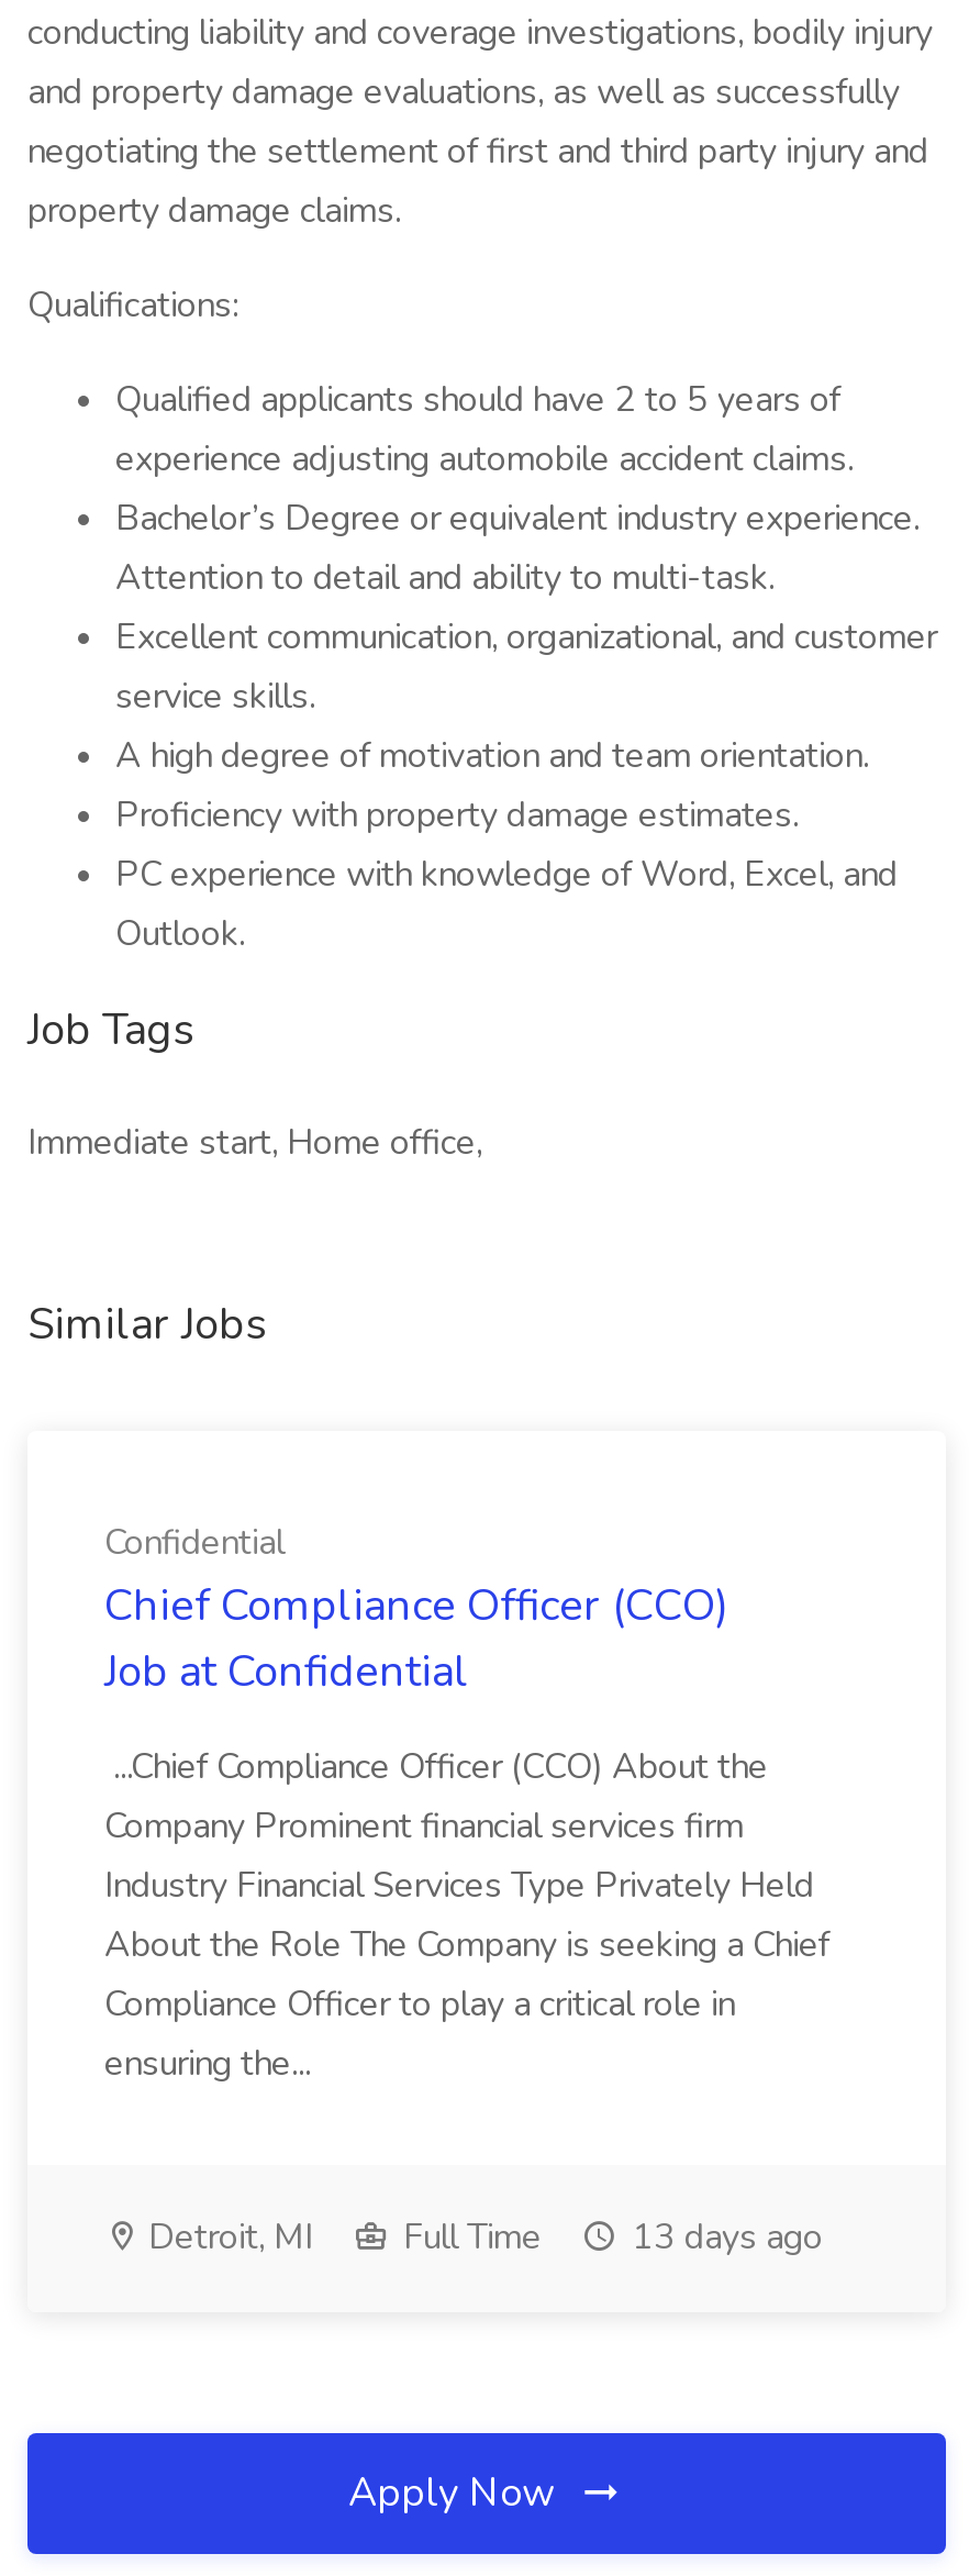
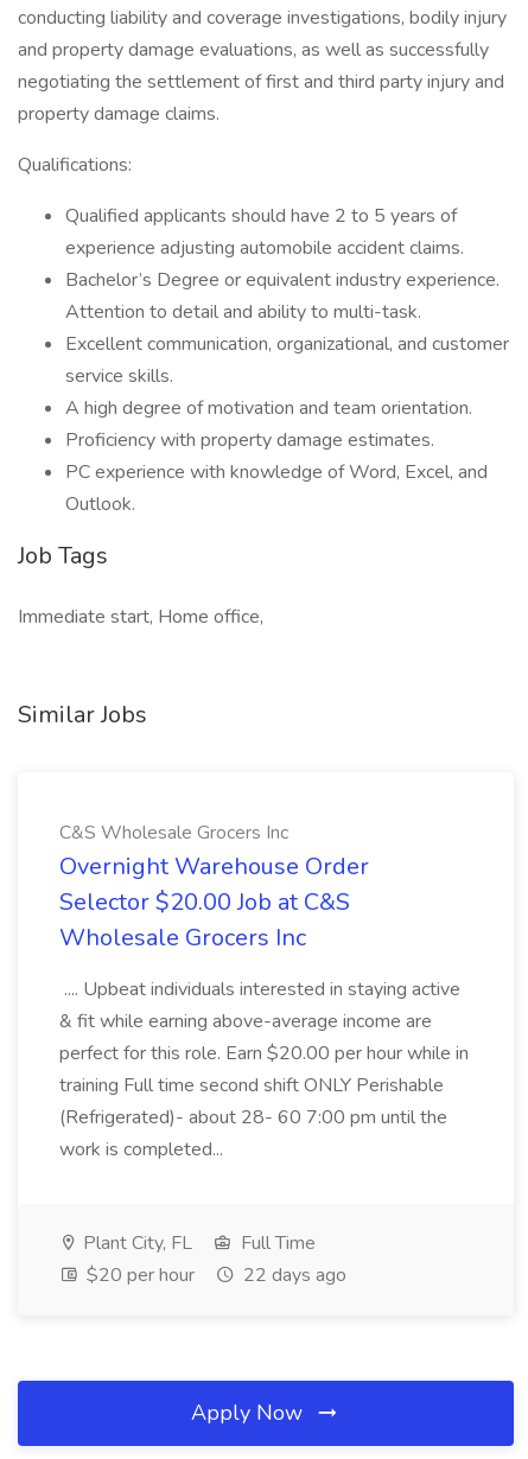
- Confidential
- Chief Compliance Officer (CCO)
- Job at Confidential
+ C&S Wholesale Grocers Inc
+ Overnight Warehouse Order
+ Selector $20.00 Job at C&S
+ Wholesale Grocers Inc

- ...Chief Compliance Officer (CCO) About the
- Company Prominent financial services firm
- Industry Financial Services Type Privately Held
- About the Role The Company is seeking a Chief
- Compliance Officer to play a critical role in
- ensuring the...
+ .... Upbeat individuals interested in staying active
+ & fit while earning above-average income are
+ perfect for this role. Earn $20.00 per hour while in
+ training Full time second shift ONLY Perishable
+ (Refrigerated)- about 28- 60 7:00 pm until the
+ work is completed...

- Detroit, MI
+ Plant City, FL

- 13 days ago
+ $20 per hour
+ 22 days ago
